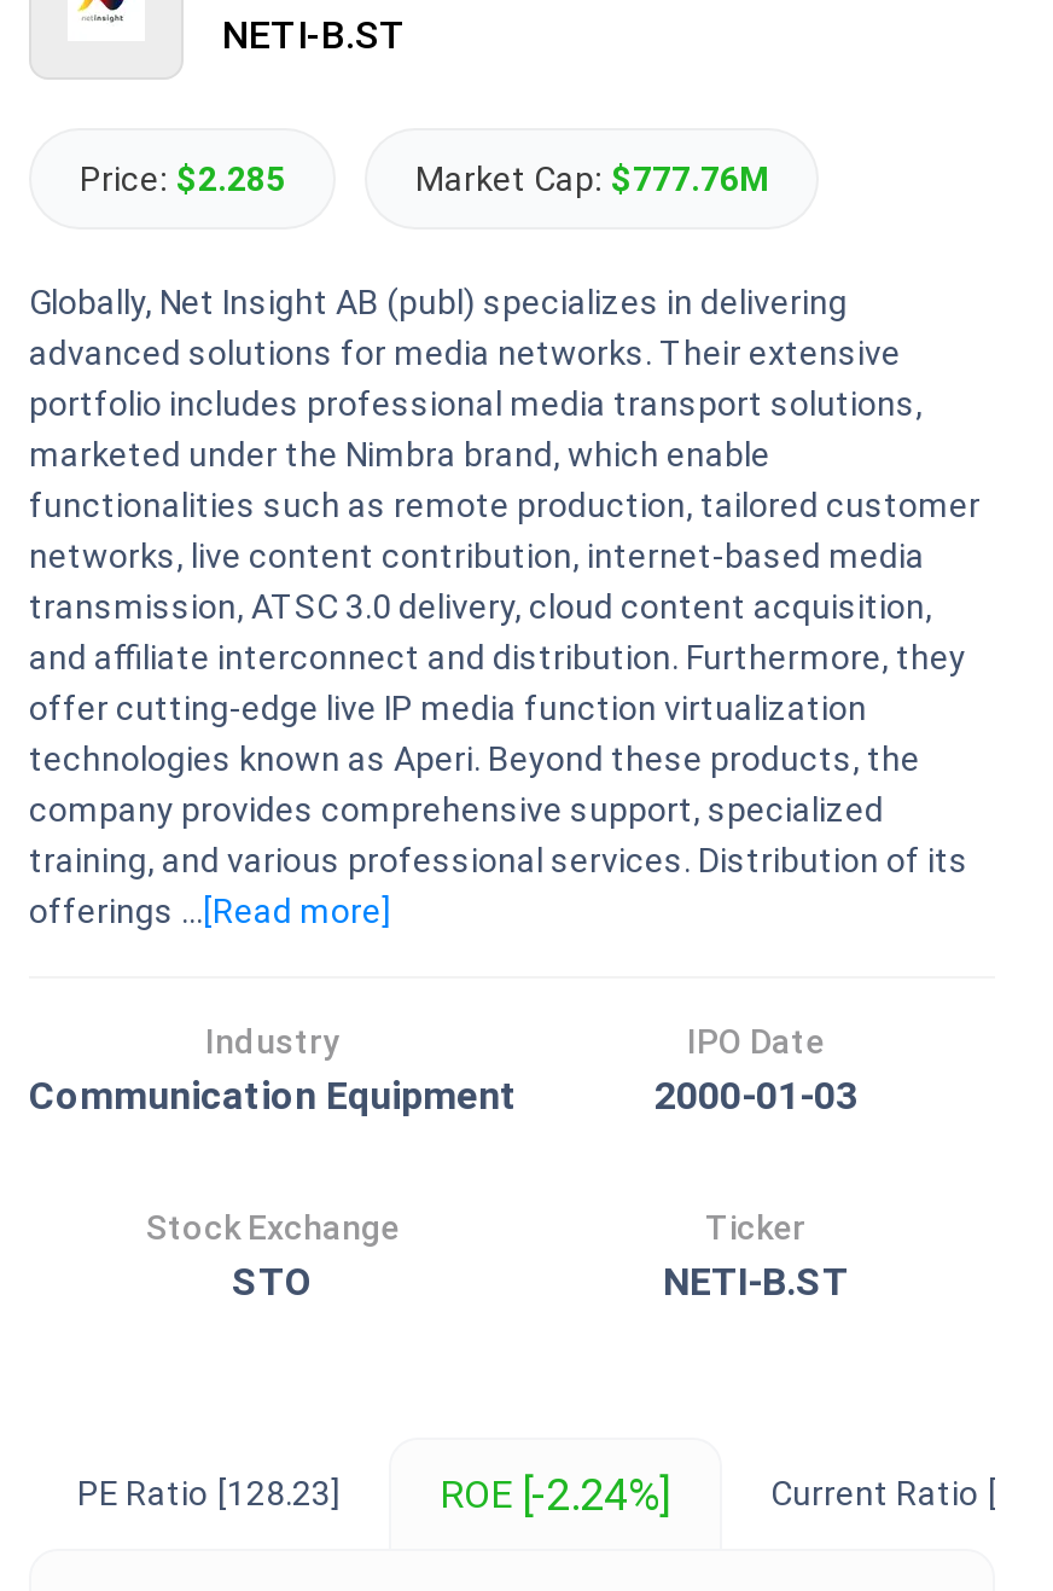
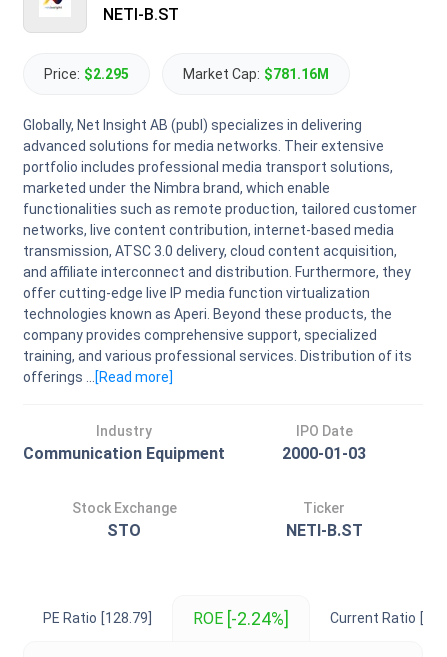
- Price: $2.285
+ Price: $2.295

- Market Cap: $777.76M
+ Market Cap: $781.16M

- PE Ratio [128.23]
+ PE Ratio [128.79]
